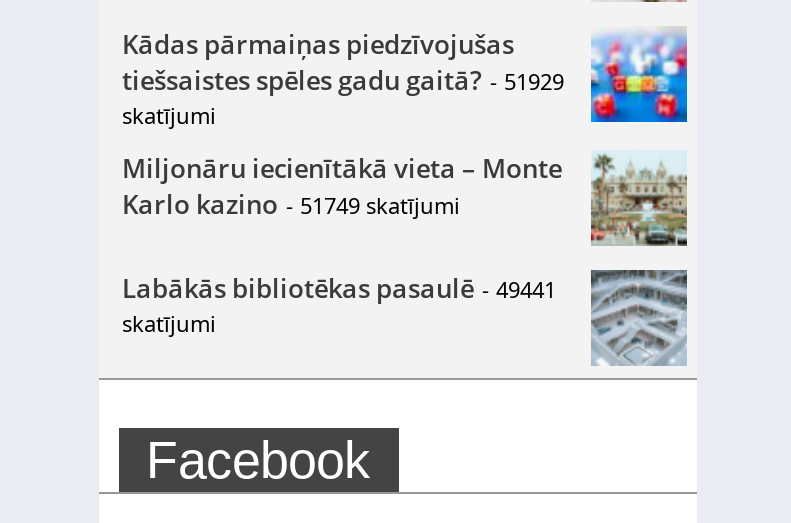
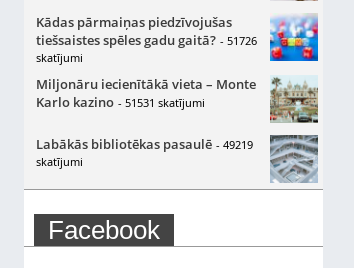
- tiešsaistes spēles gadu gaitā? - 51929
+ tiešsaistes spēles gadu gaitā? - 51726

- Karlo kazino - 51749 skatījumi
+ Karlo kazino - 51531 skatījumi

- Labākās bibliotēkas pasaulē - 49441
+ Labākās bibliotēkas pasaulē - 49219
